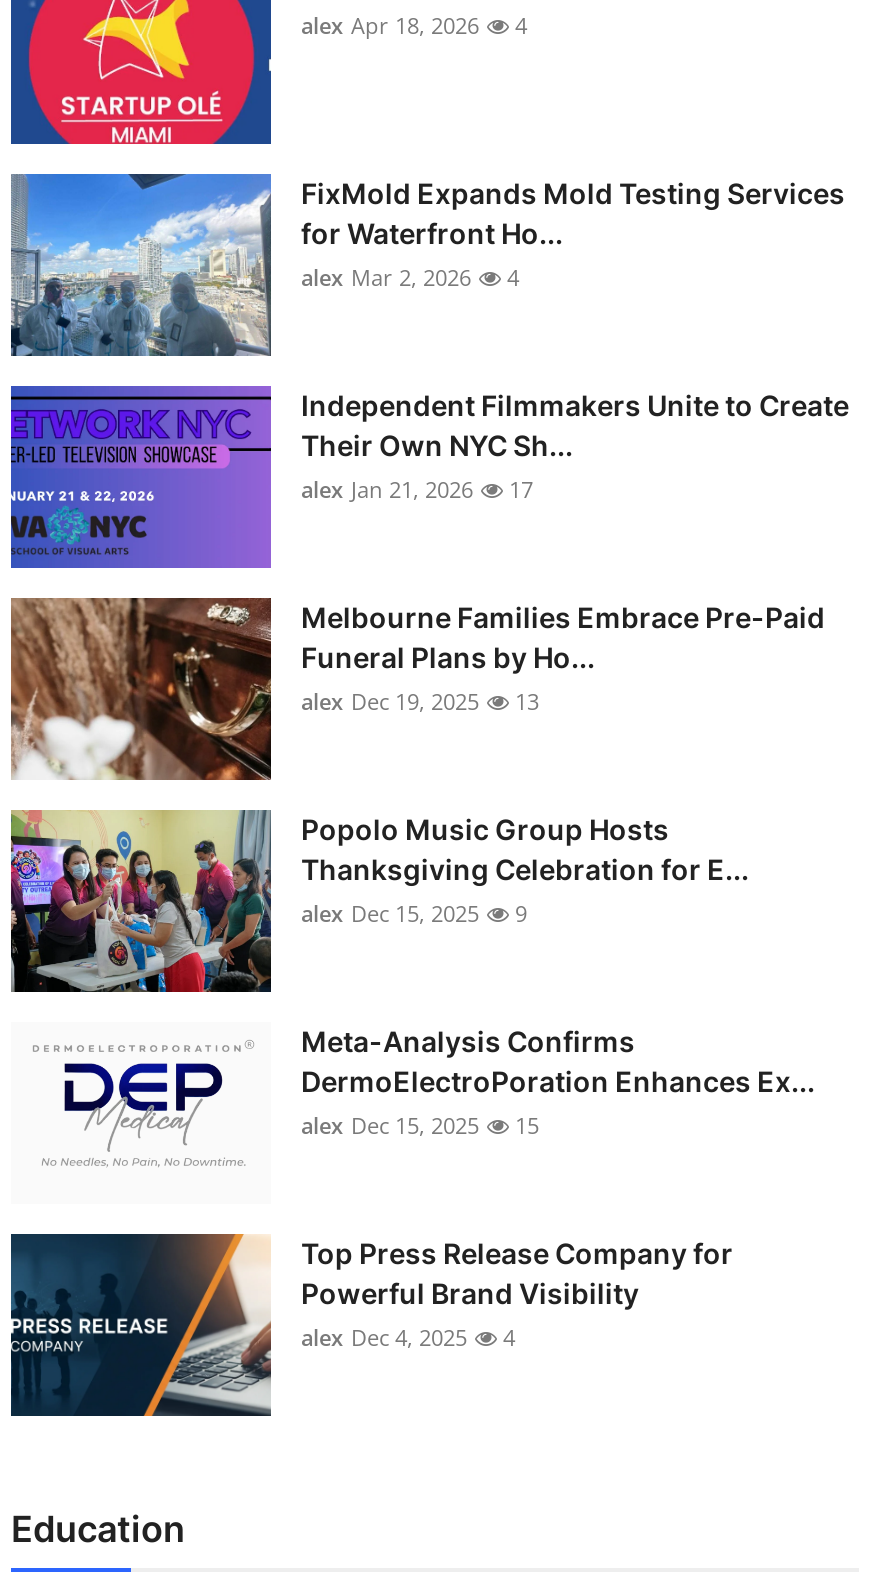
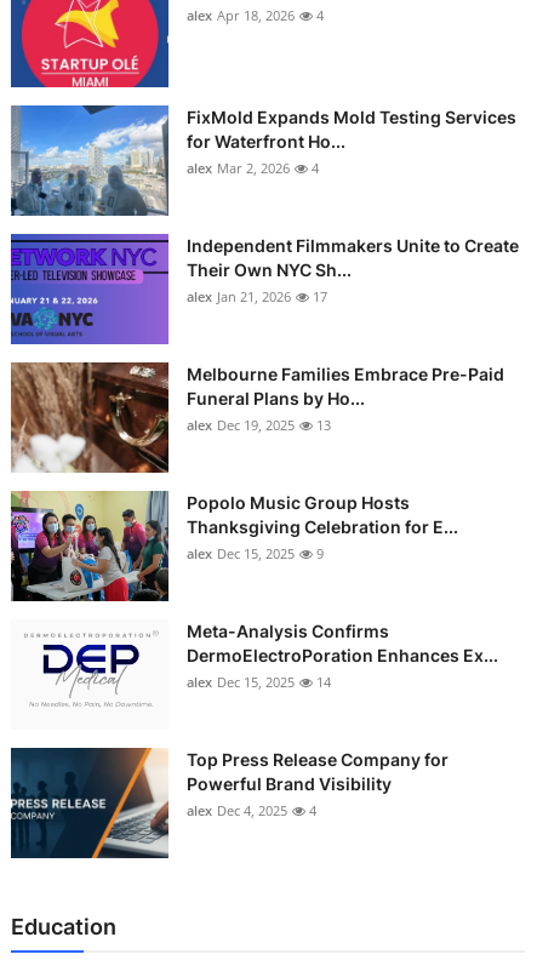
- alex Dec 15, 2025 15
+ alex Dec 15, 2025 14
